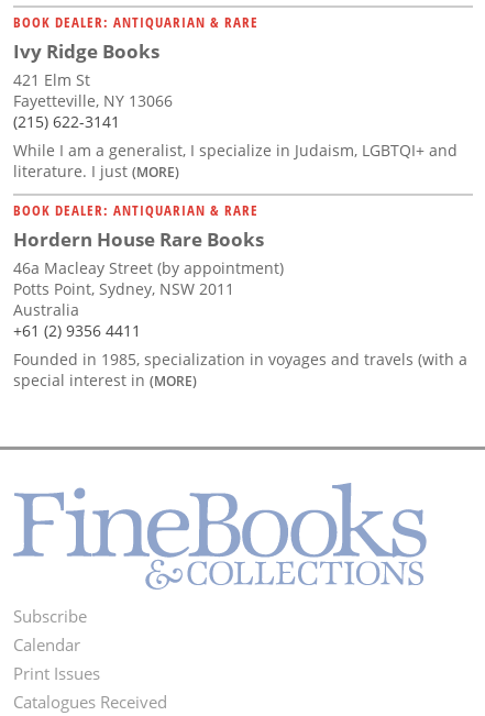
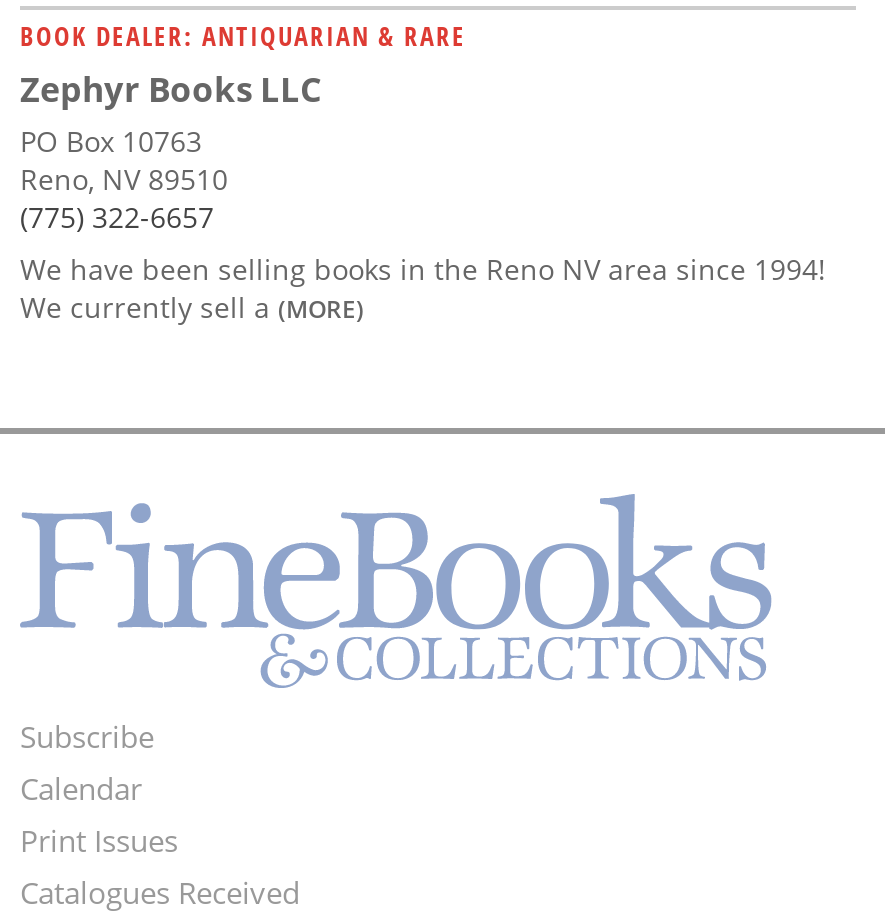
- Ivy Ridge Books
- 421 Elm St
- Fayetteville, NY 13066
- (215) 622-3141
- While I am a generalist, I specialize in Judaism, LGBTQI+ and
- literature. I just (MORE)
- BOOK DEALER: ANTIQUARIAN & RARE
- Hordern House Rare Books
- 46a Macleay Street (by appointment)
- Potts Point, Sydney, NSW 2011
- Australia
- +61 (2) 9356 4411
- Founded in 1985, specialization in voyages and travels (with a
- special interest in (MORE)
+ Zephyr Books LLC
+ PO Box 10763
+ Reno, NV 89510
+ (775) 322-6657
+ We have been selling books in the Reno NV area since 1994!
+ We currently sell a (MORE)
